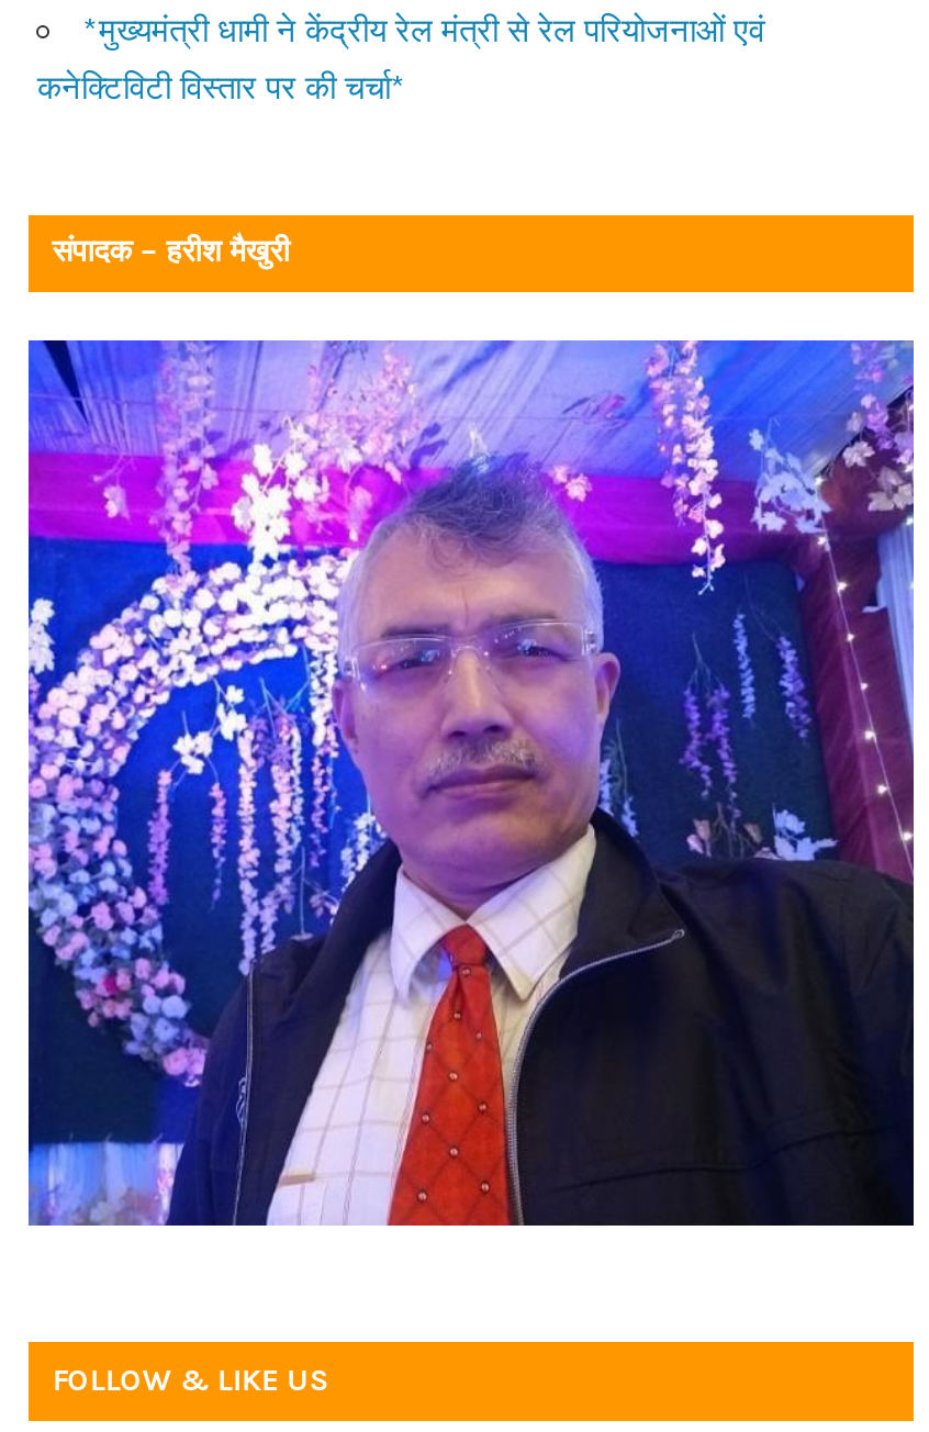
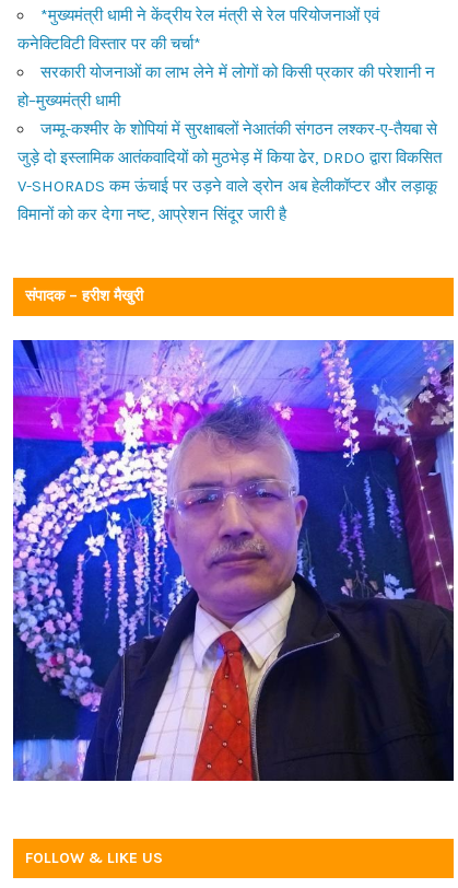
+ सरकारी योजनाओं का लाभ लेने में लोगों को किसी प्रकार की परेशानी न
+ हो–मुख्यमंत्री धामी
+ जम्मू-कश्मीर के शोपियां में सुरक्षाबलों नेआतंकी संगठन लश्कर-ए-तैयबा से
+ जुड़े दो इस्लामिक आतंकवादियों को मुठभेड़ में किया ढेर, DRDO द्वारा विकसित
+ V-SHORADS कम ऊंचाई पर उड़ने वाले ड्रोन अब हेलीकॉप्टर और लड़ाकू
+ विमानों को कर देगा नष्ट, आप्रेशन सिंदूर जारी है
